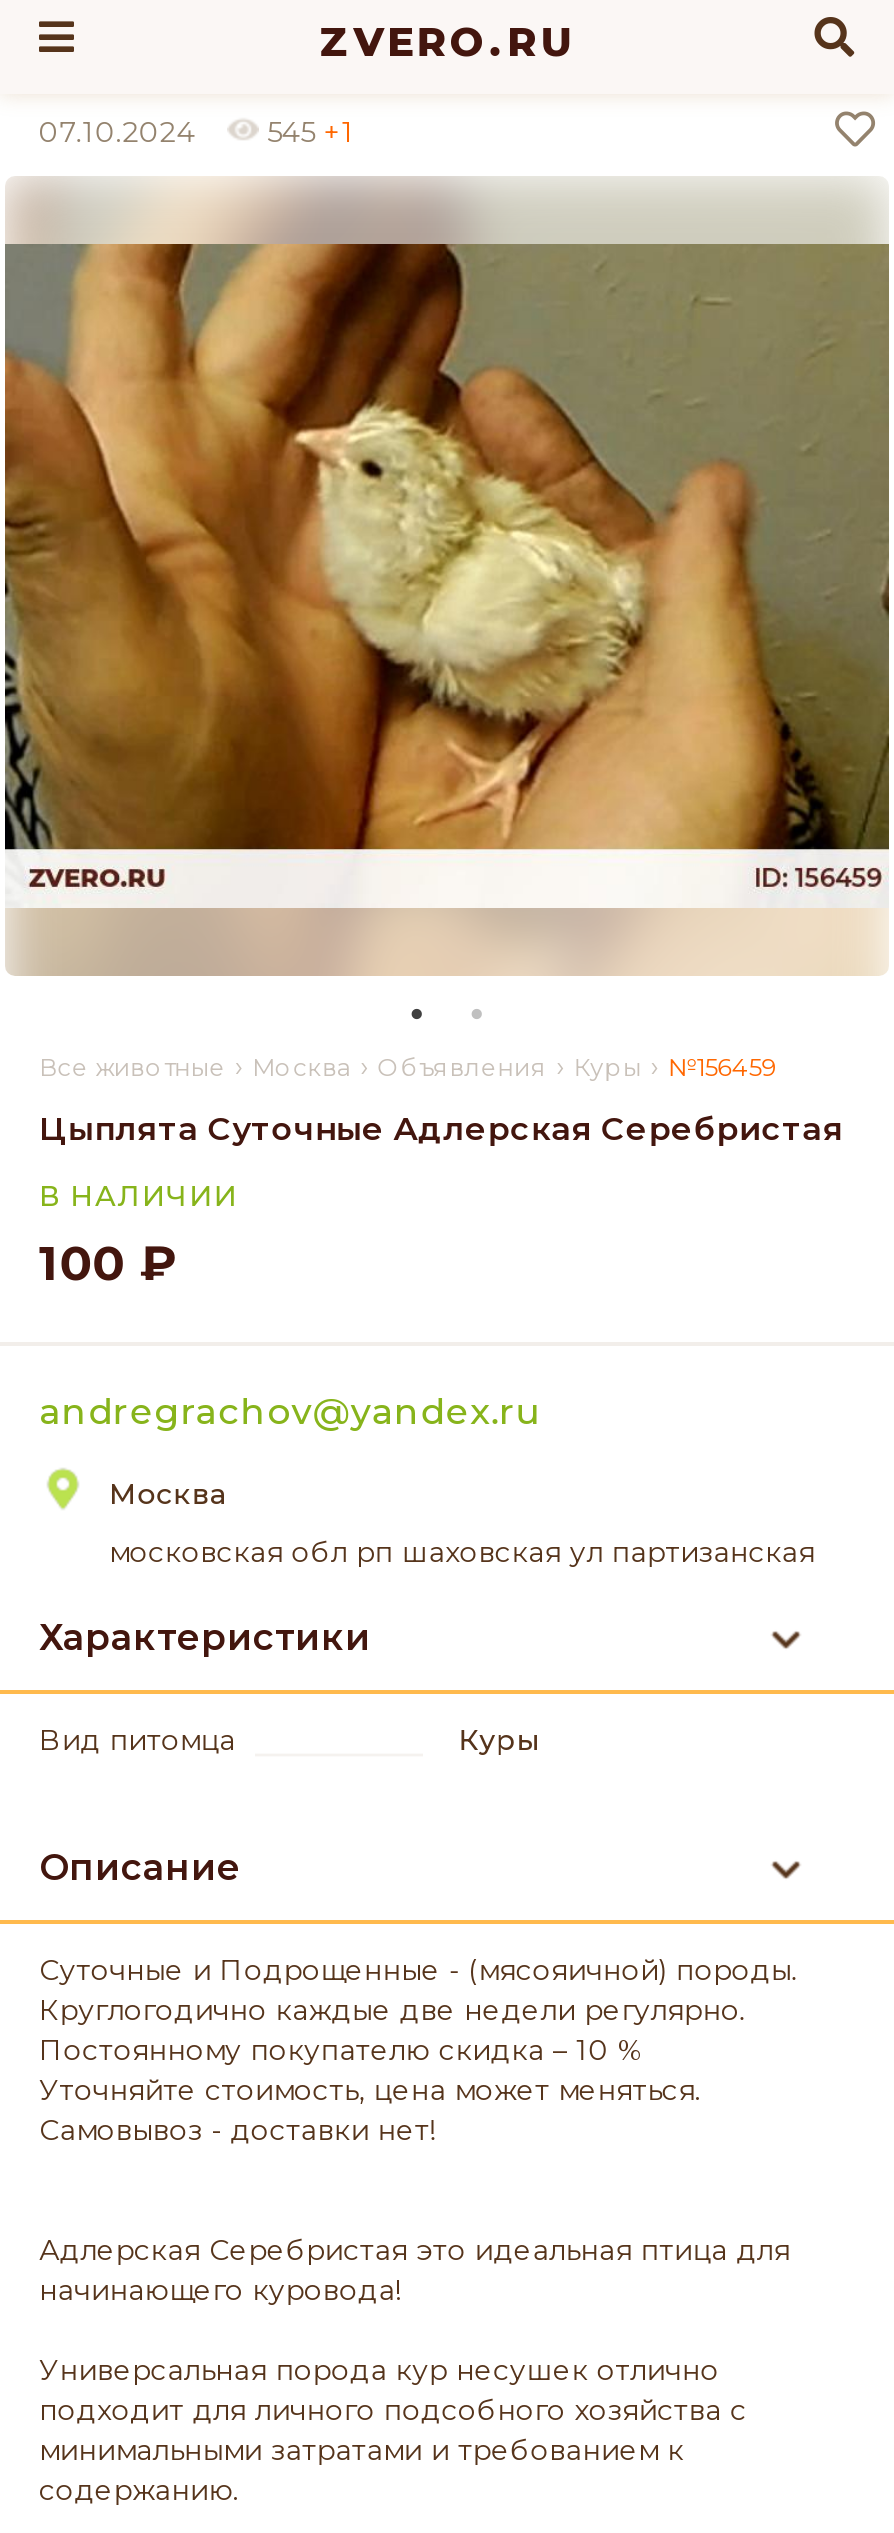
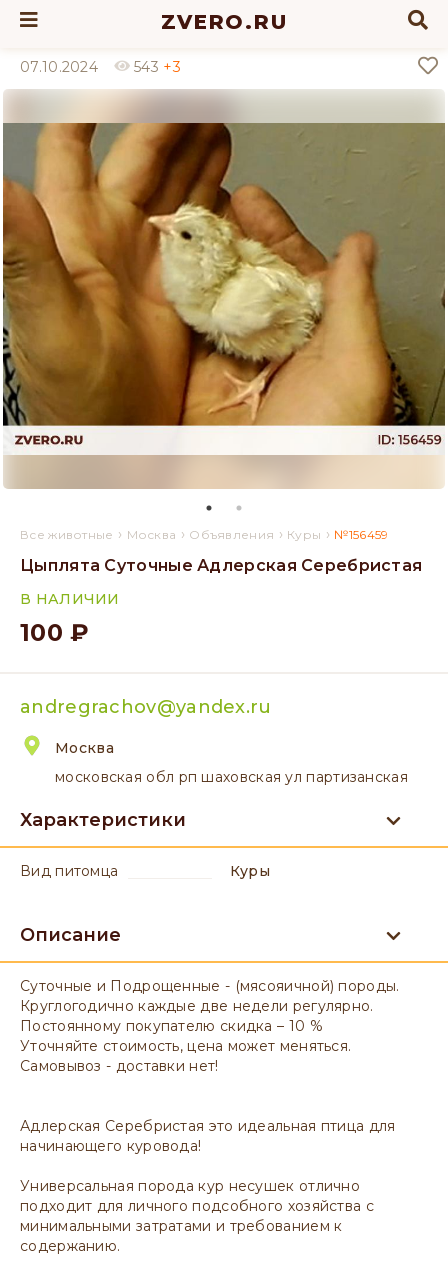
- 07.10.2024 545 +1
+ 07.10.2024 543 +3
